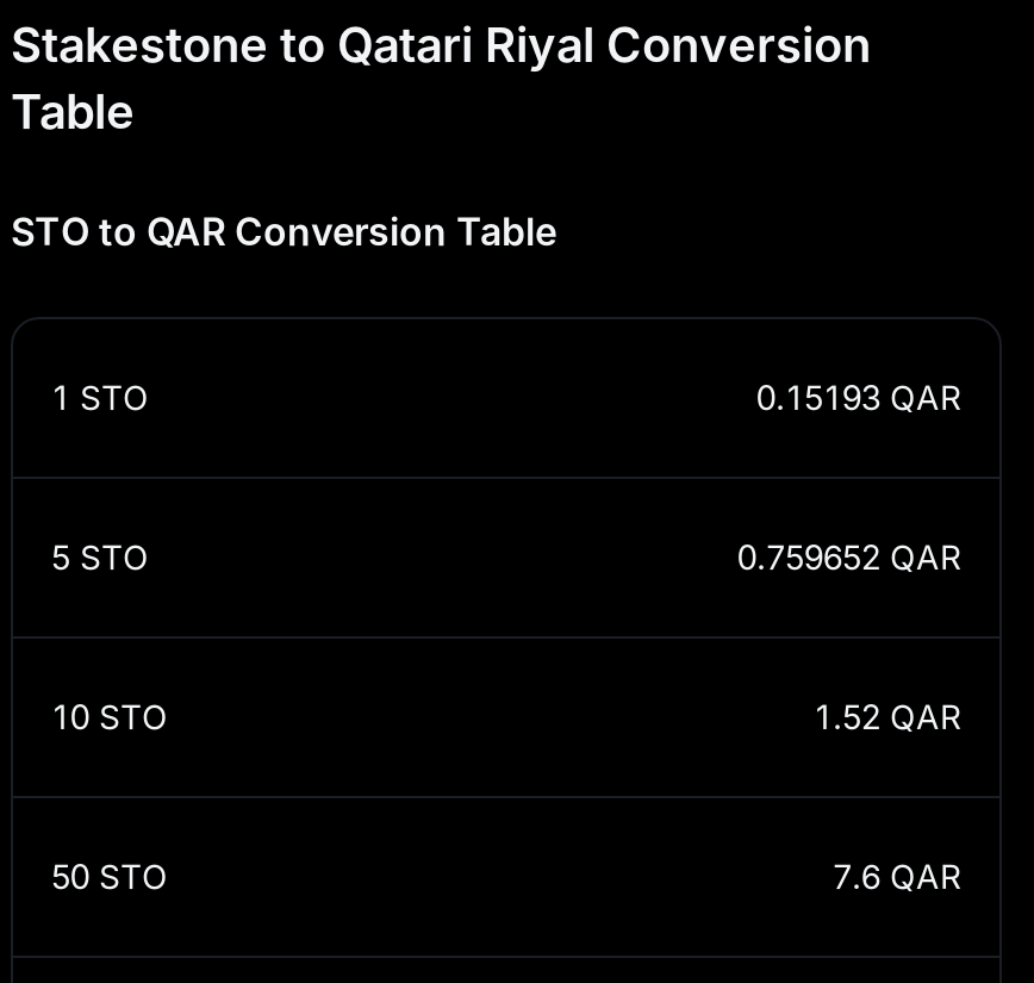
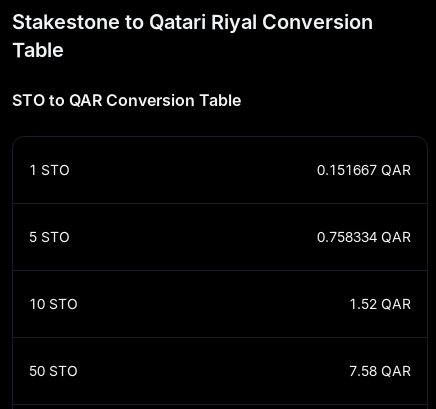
- 0.15193 QAR
+ 0.151667 QAR

- 0.759652 QAR
+ 0.758334 QAR

- 7.6 QAR
+ 7.58 QAR
